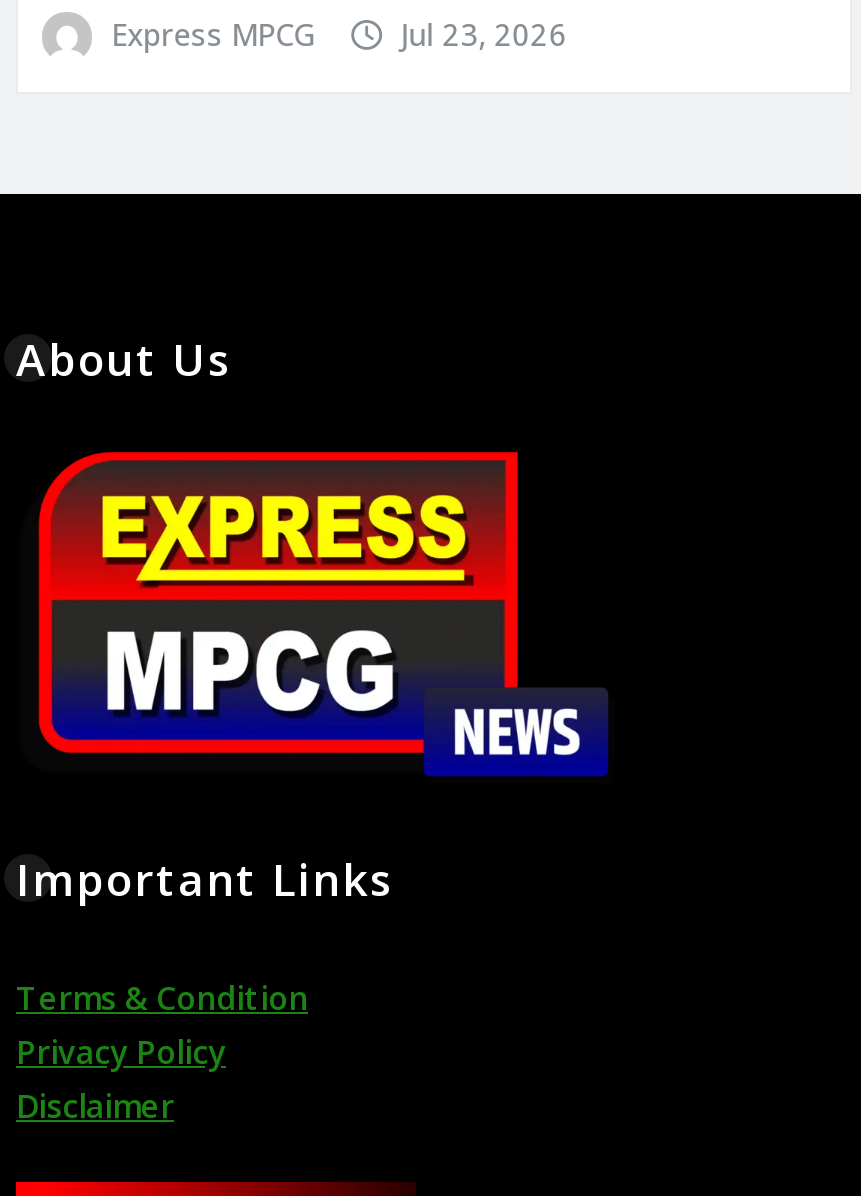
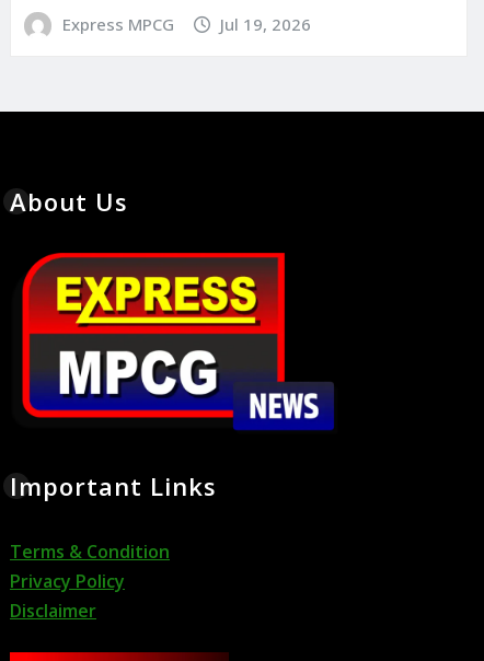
- Jul 23, 2026
+ Jul 19, 2026
